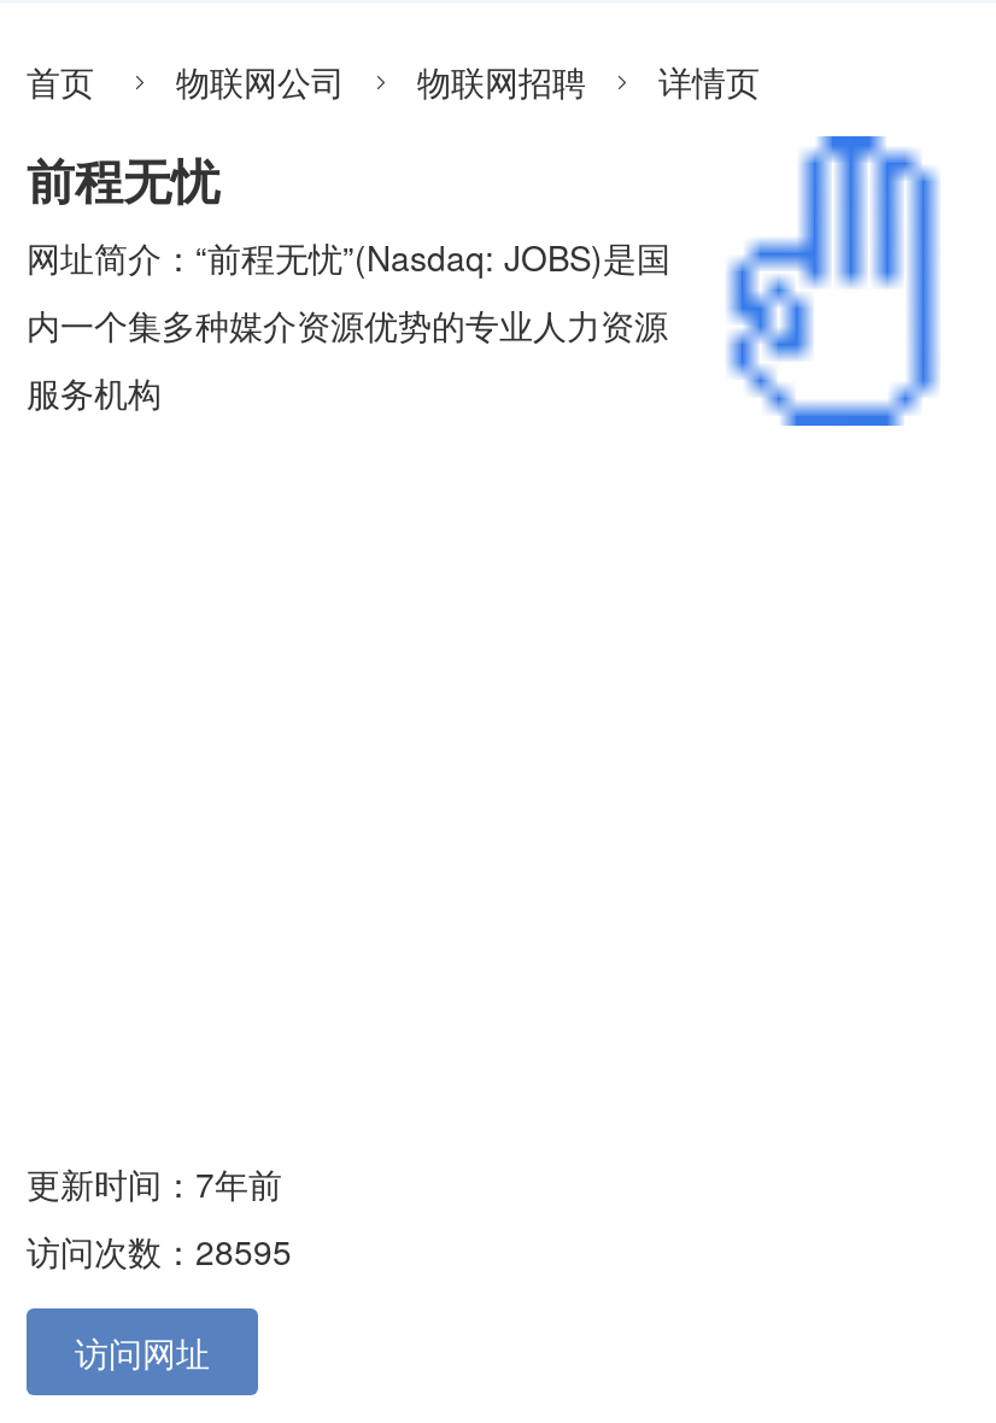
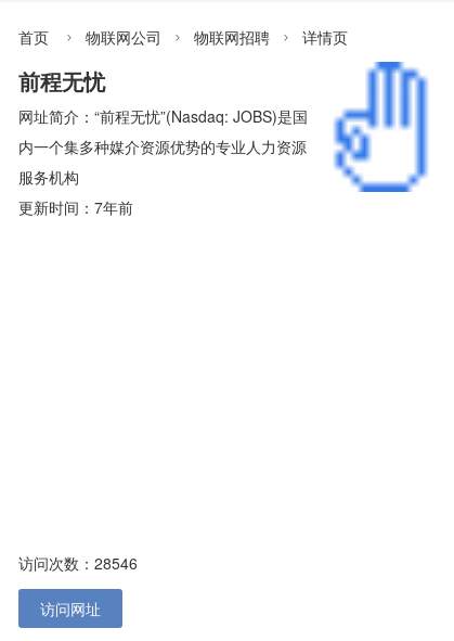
moved up: 更新时间：7年前

- 访问次数：28595
+ 访问次数：28546
